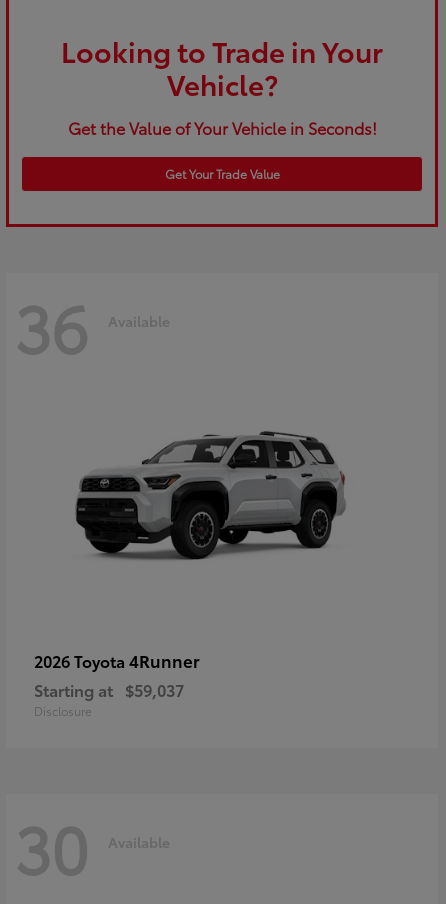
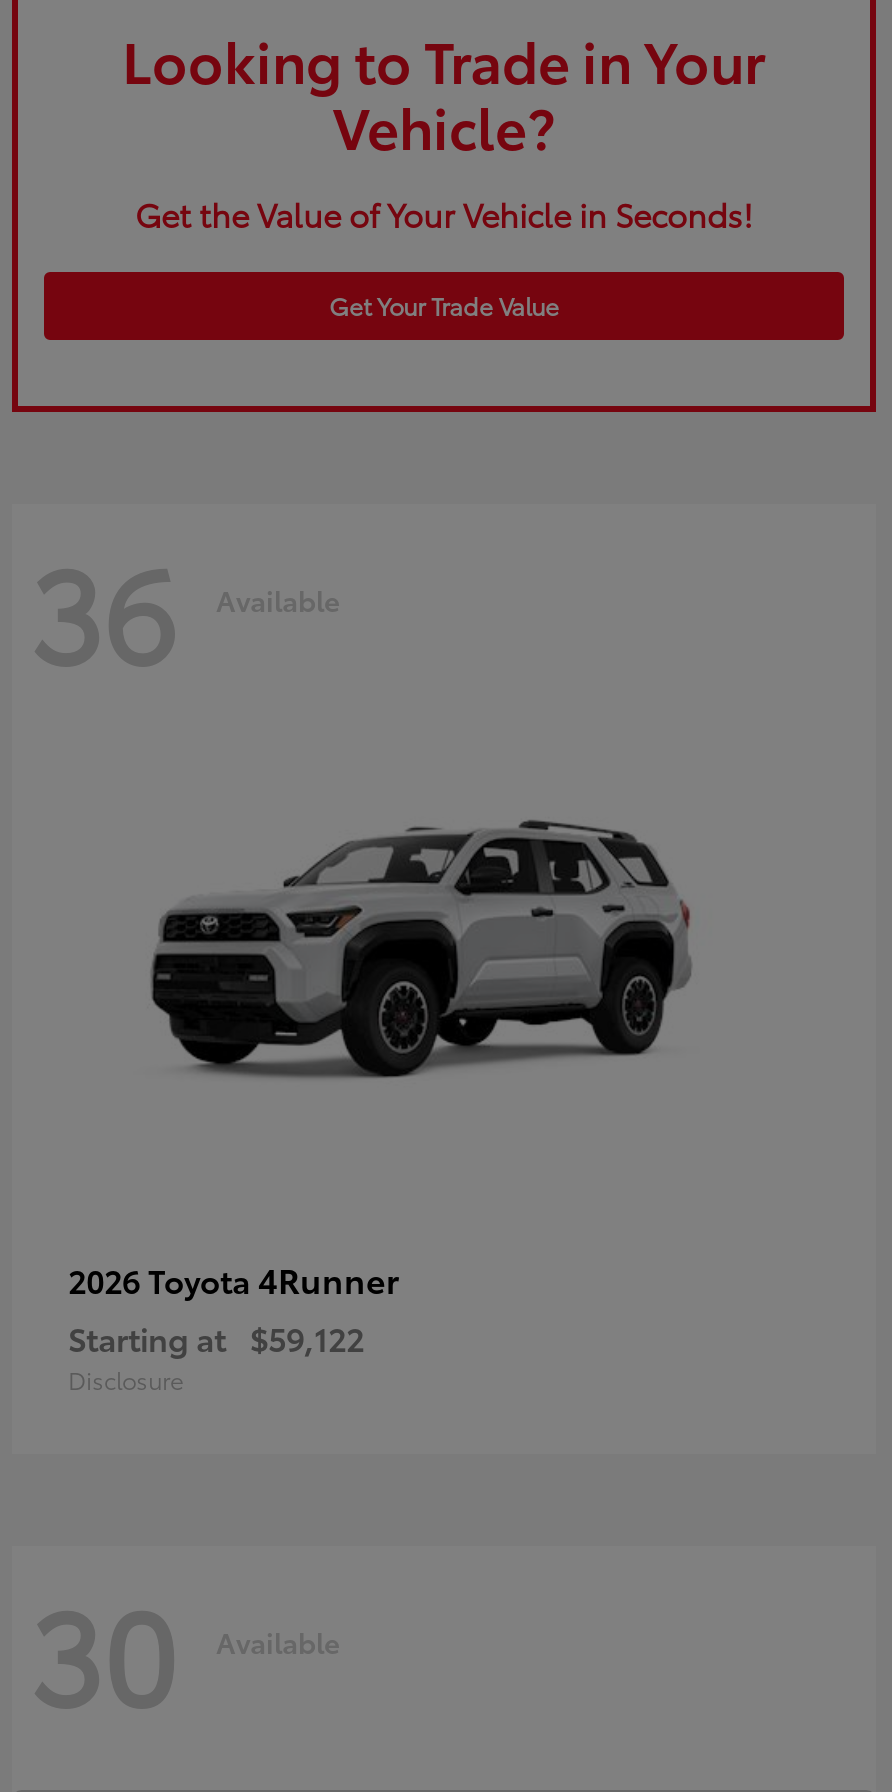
- Starting at $59,037
+ Starting at $59,122
